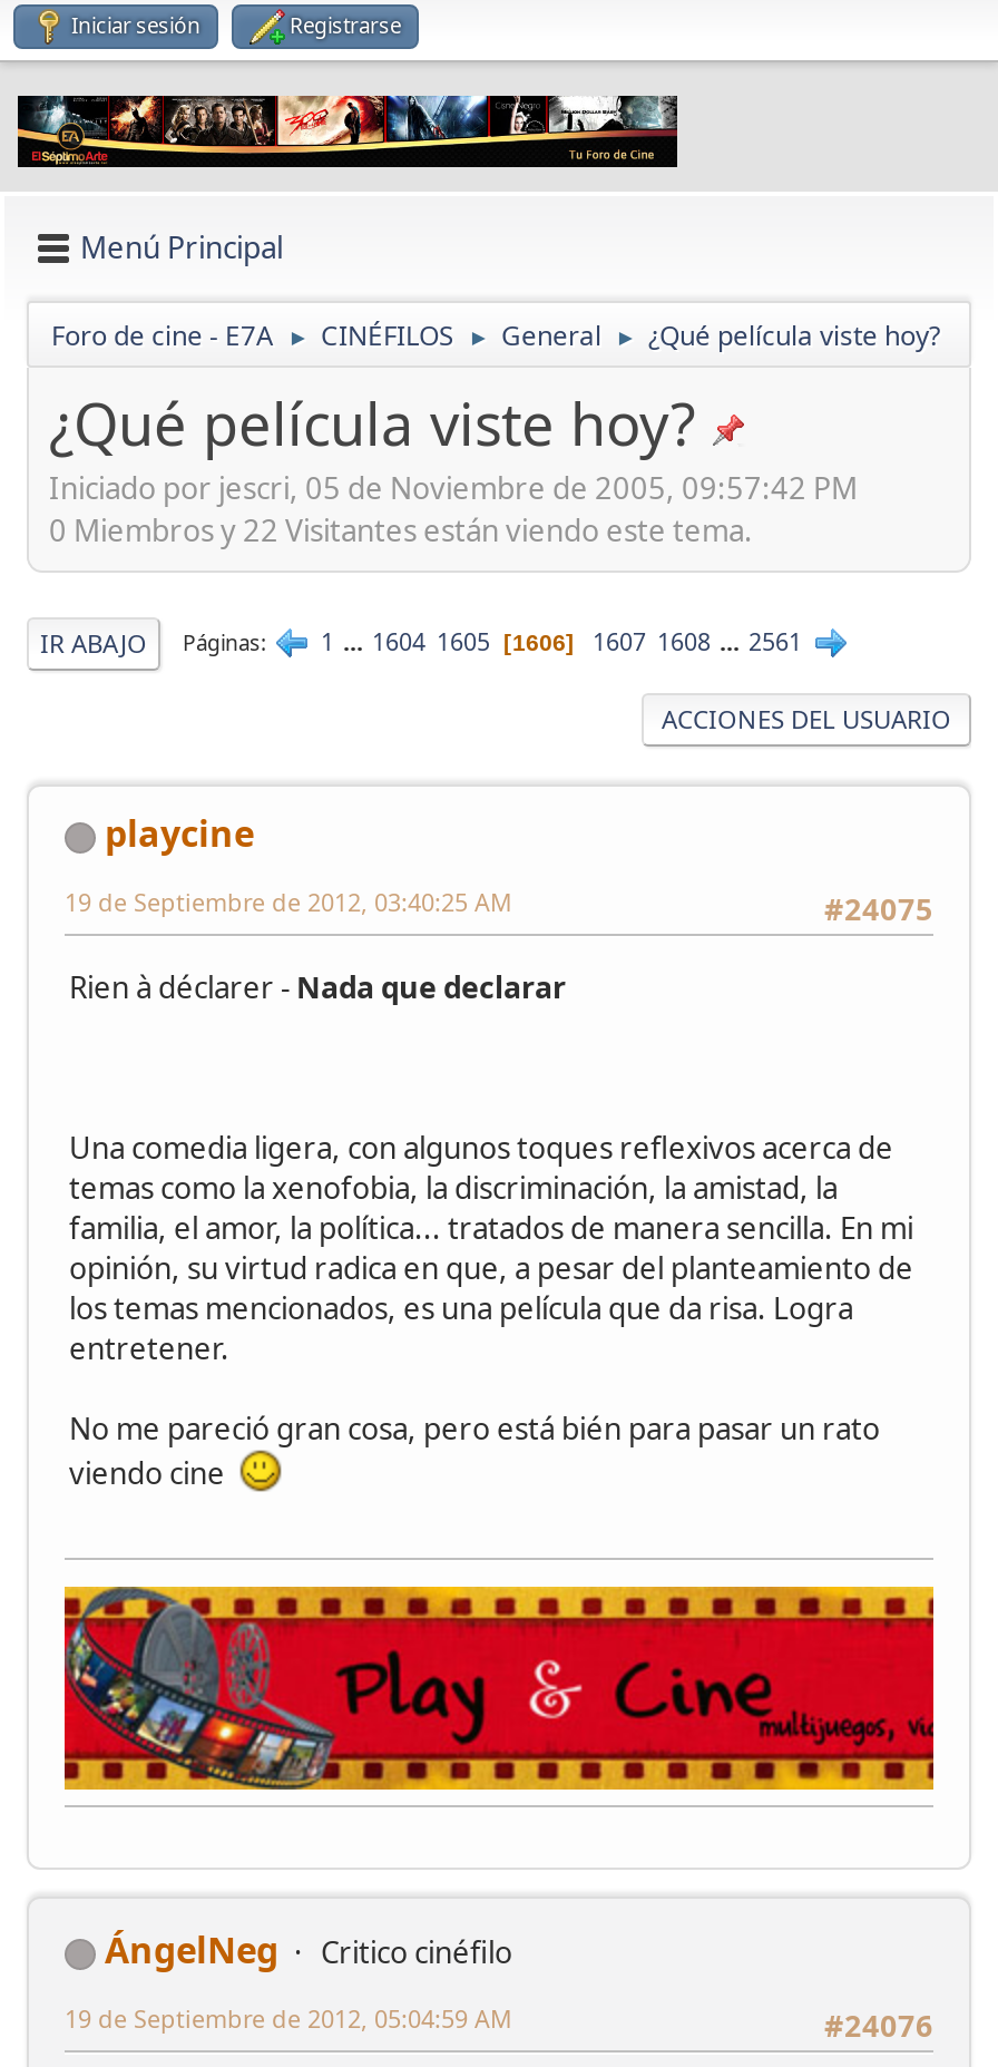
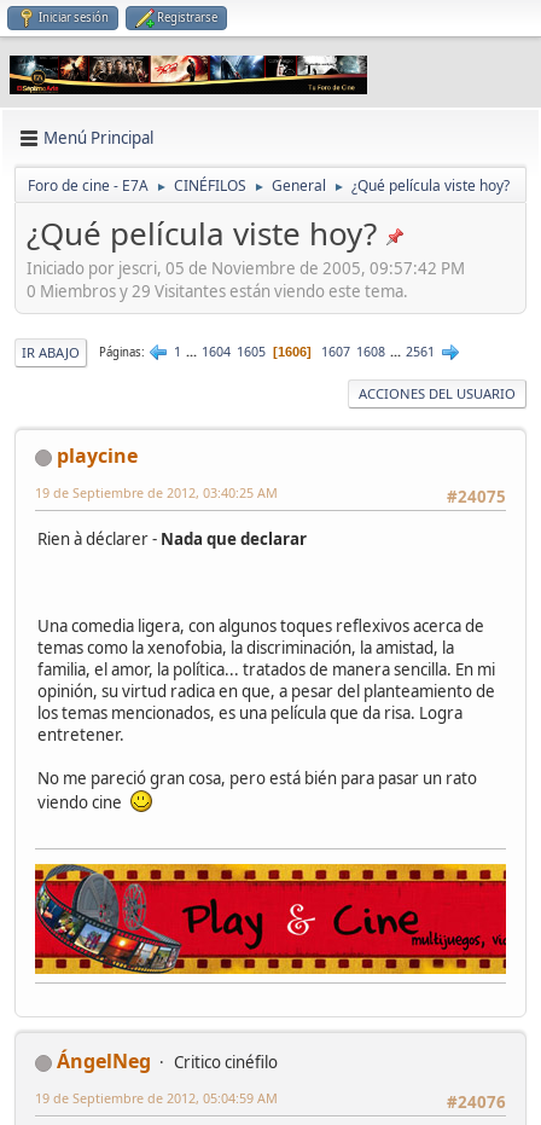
- 0 Miembros y 22 Visitantes están viendo este tema.
+ 0 Miembros y 29 Visitantes están viendo este tema.
